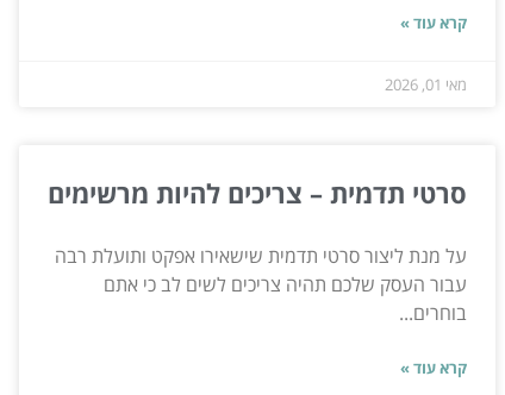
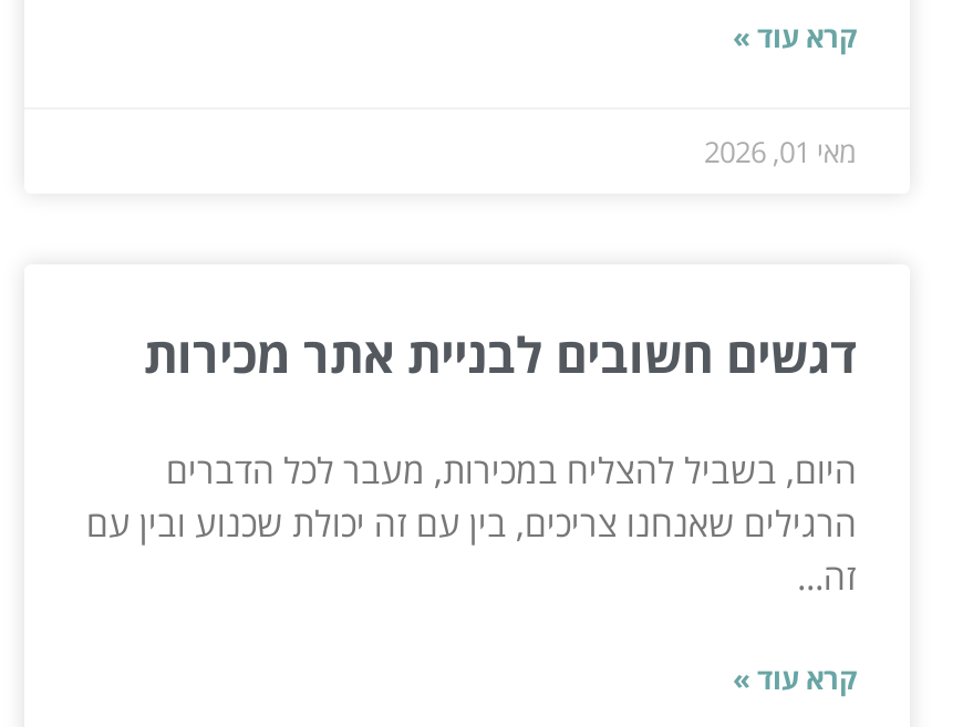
- סרטי תדמית – צריכים להיות מרשימים
+ דגשים חשובים לבניית אתר מכירות

- על מנת ליצור סרטי תדמית שישאירו אפקט ותועלת רבה
- עבור העסק שלכם תהיה צריכים לשים לב כי אתם
- בוחרים...
+ היום, בשביל להצליח במכירות, מעבר לכל הדברים
+ הרגילים שאנחנו צריכים, בין עם זה יכולת שכנוע ובין עם
+ זה...
